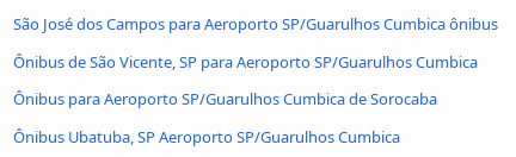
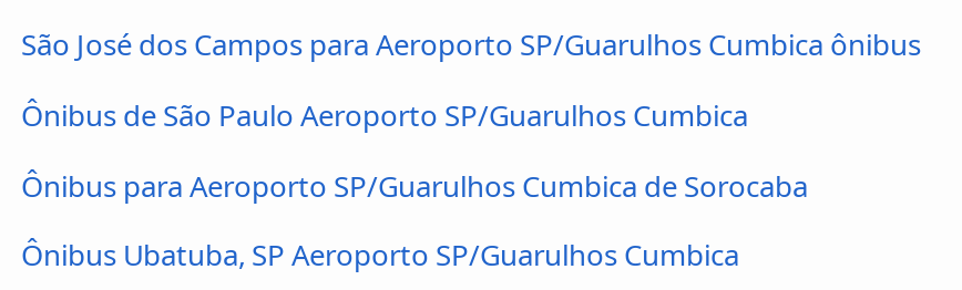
- Ônibus de São Vicente, SP para Aeroporto SP/Guarulhos Cumbica
+ Ônibus de São Paulo Aeroporto SP/Guarulhos Cumbica
